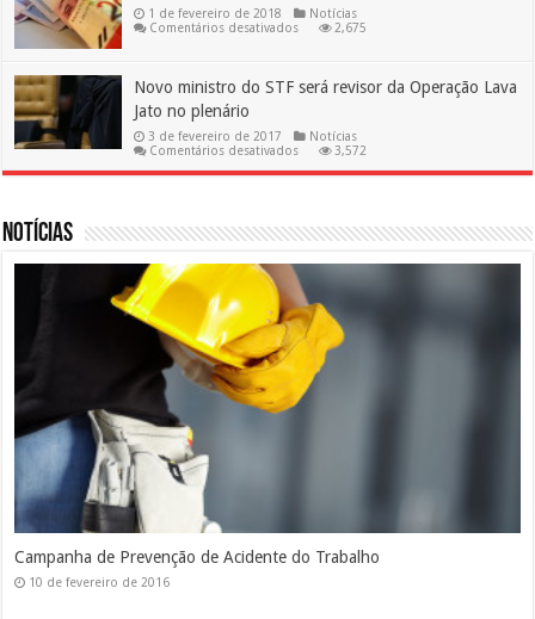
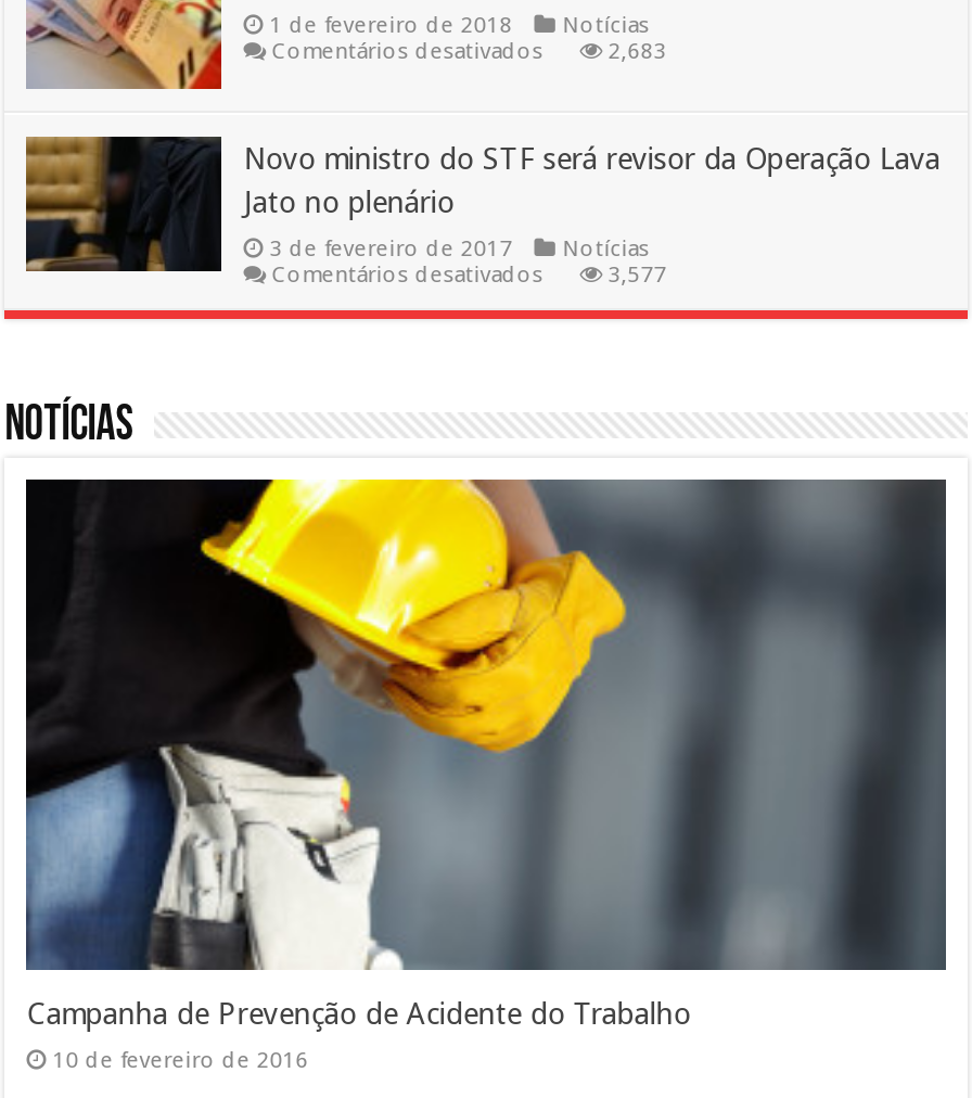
- 2,675
+ 2,683

- 3,572
+ 3,577
